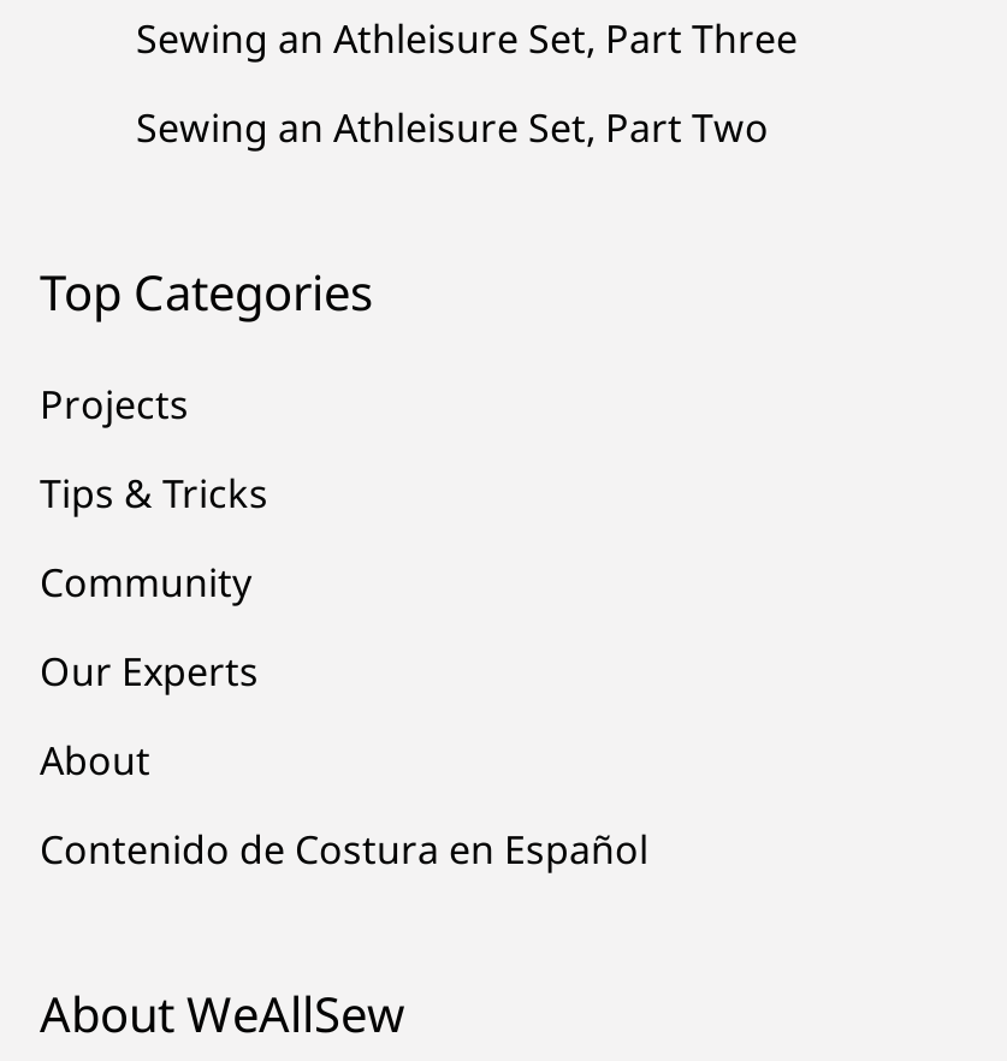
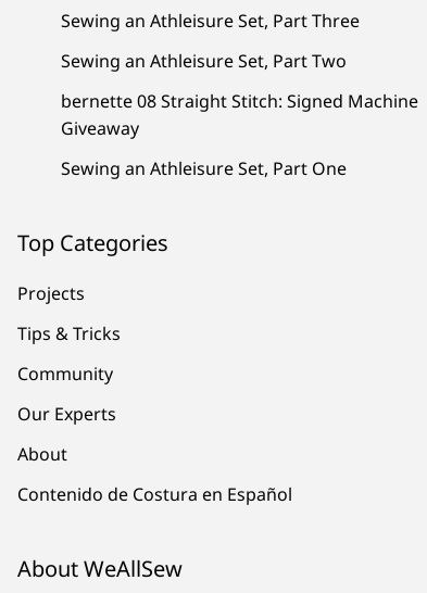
+ bernette 08 Straight Stitch: Signed Machine
+ Giveaway
+ Sewing an Athleisure Set, Part One
